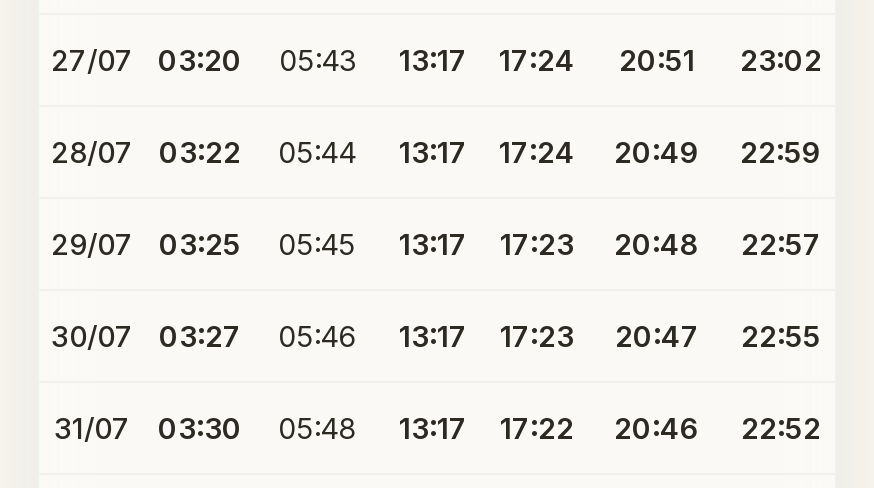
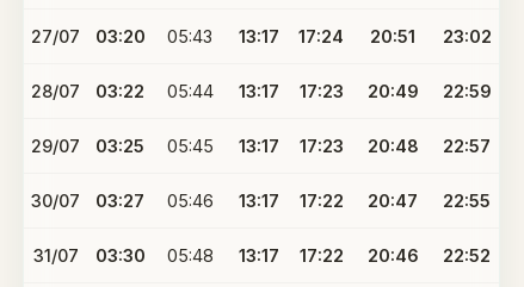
- 28/07 03:22 05:44 13:17 17:24 20:49 22:59
+ 28/07 03:22 05:44 13:17 17:23 20:49 22:59

- 30/07 03:27 05:46 13:17 17:23 20:47 22:55
+ 30/07 03:27 05:46 13:17 17:22 20:47 22:55
